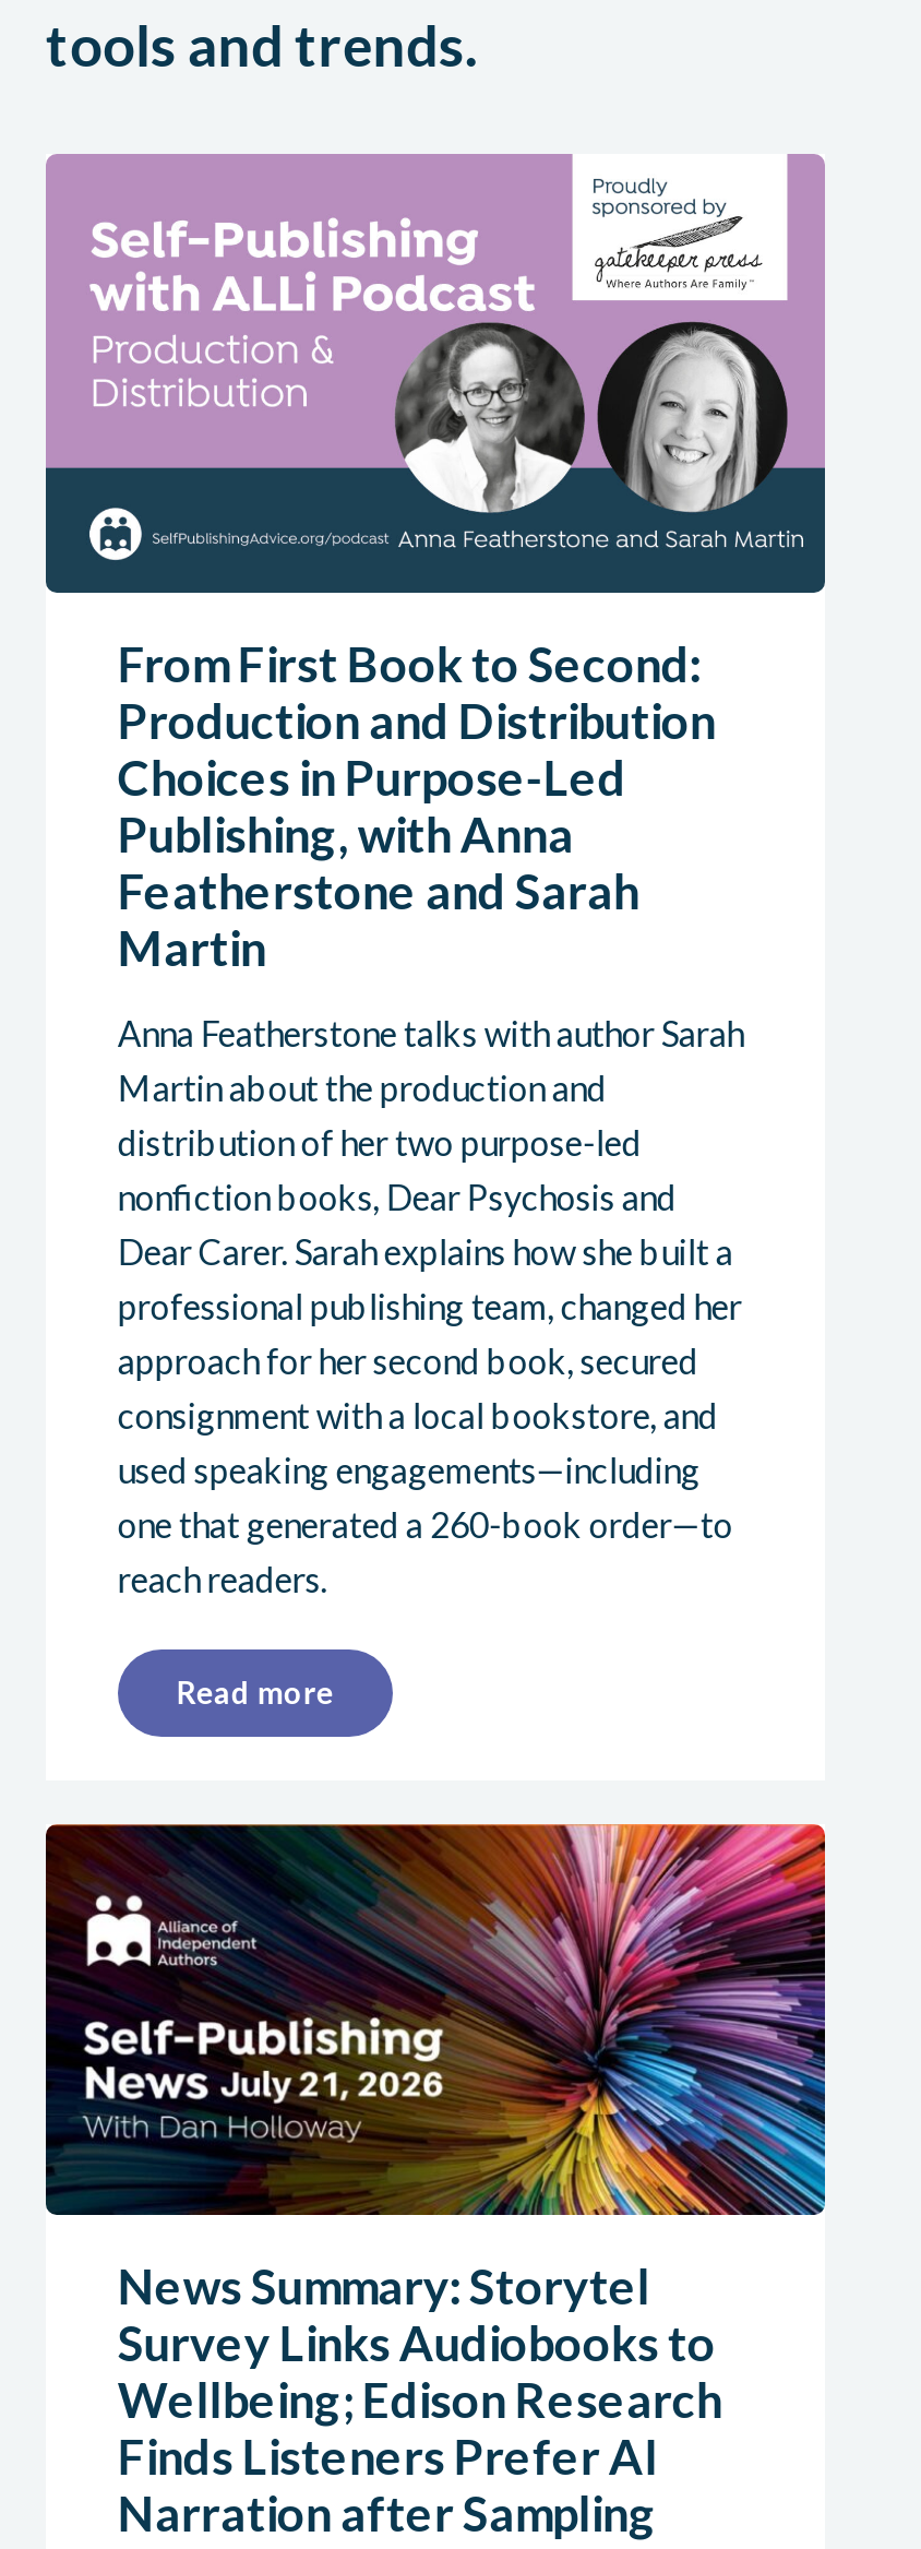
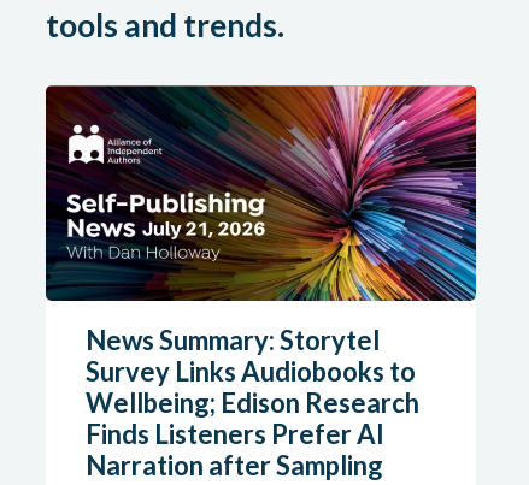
- [image]
- From First Book to Second:
- Production and Distribution
- Choices in Purpose-Led
- Publishing, with Anna
- Featherstone and Sarah
- Martin
- Anna Featherstone talks with author Sarah
- Martin about the production and
- distribution of her two purpose-led
- nonfiction books, Dear Psychosis and
- Dear Carer. Sarah explains how she built a
- professional publishing team, changed her
- approach for her second book, secured
- consignment with a local bookstore, and
- used speaking engagements—including
- one that generated a 260-book order—to
- reach readers.
- Read more
